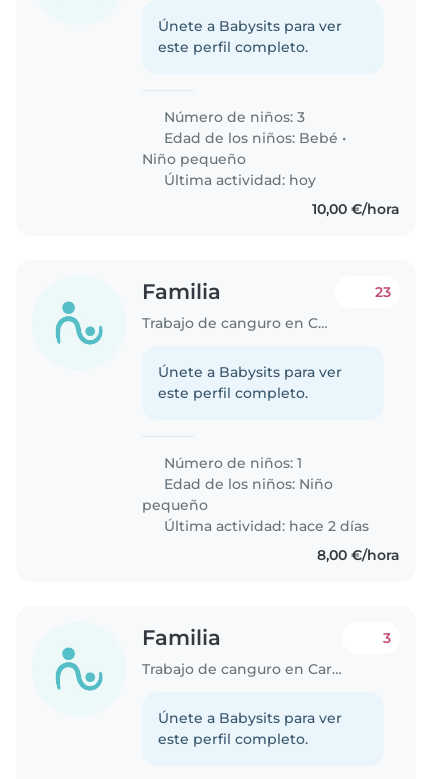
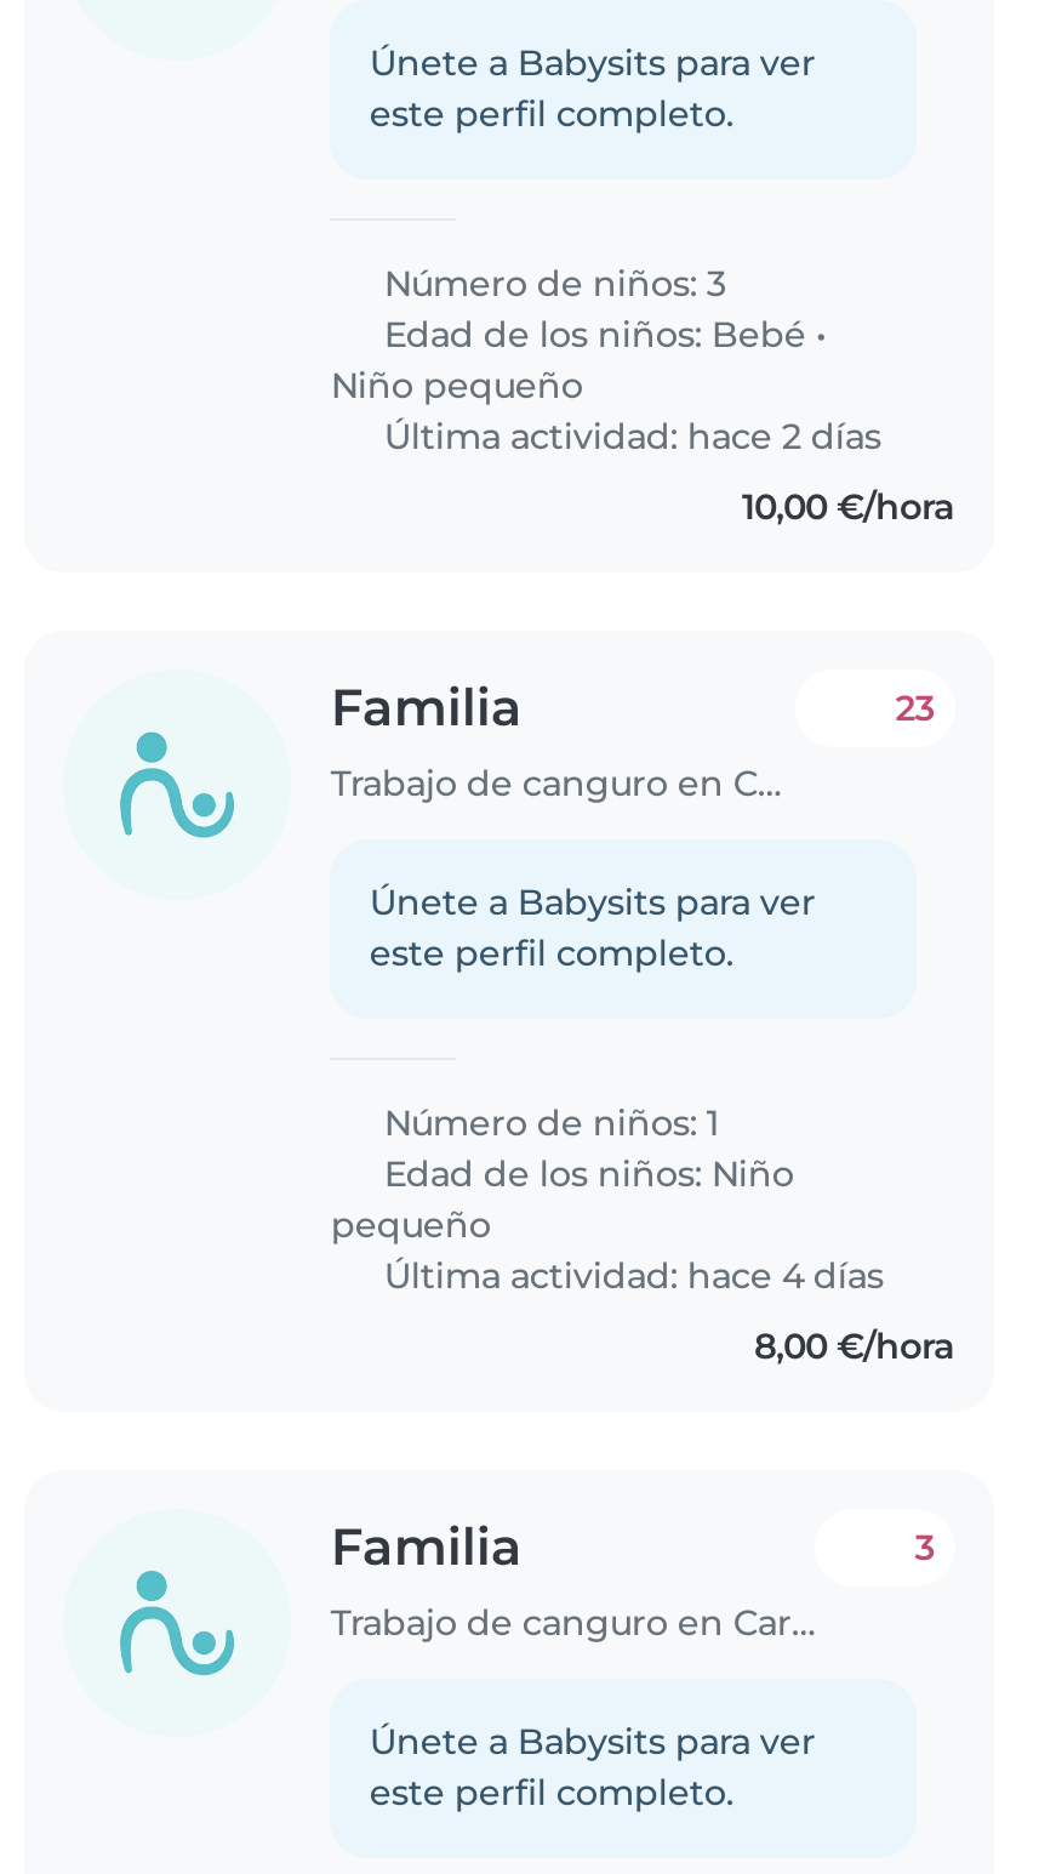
- Última actividad: hoy

moved up: Última actividad: hace 2 días

+ Última actividad: hace 4 días
